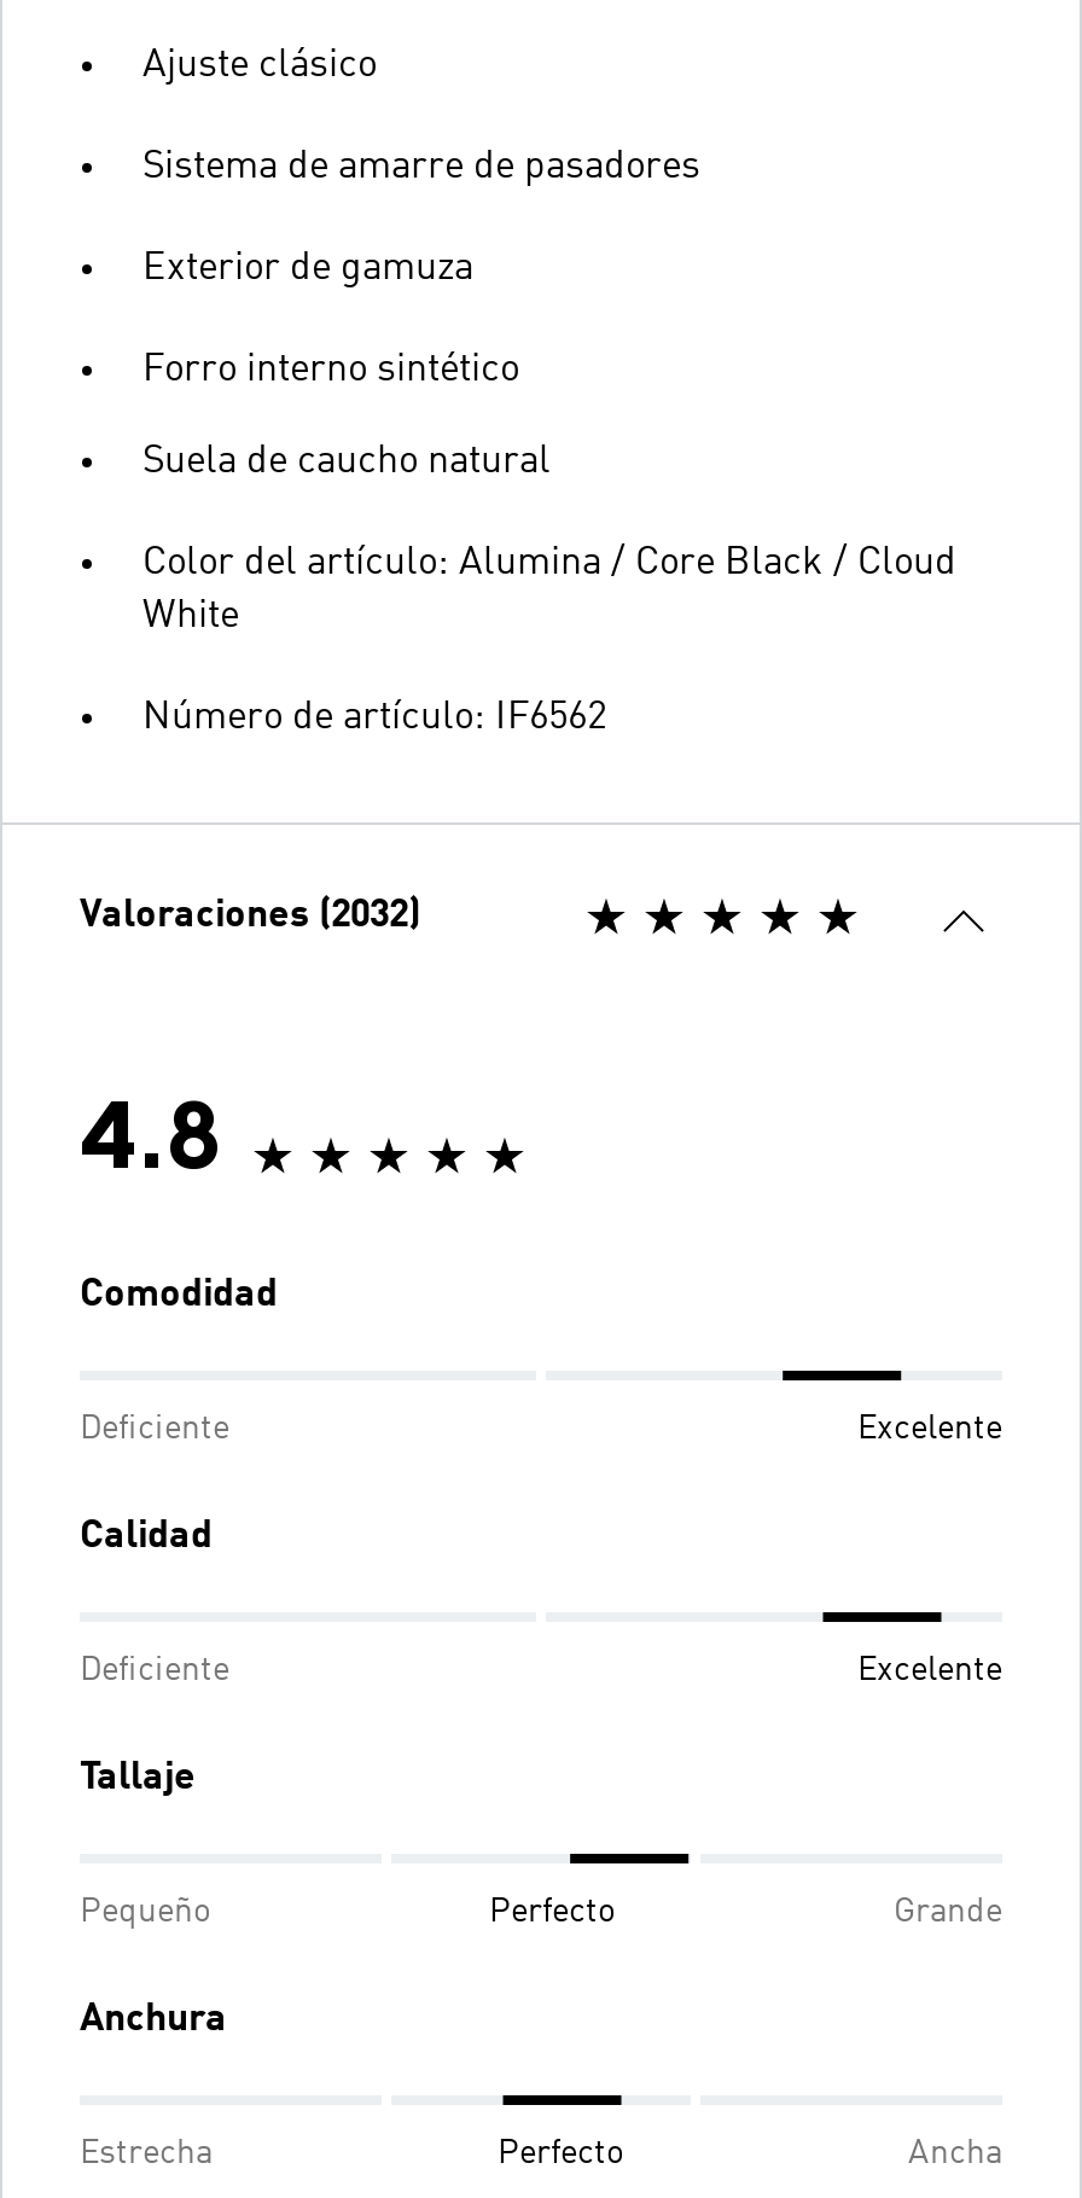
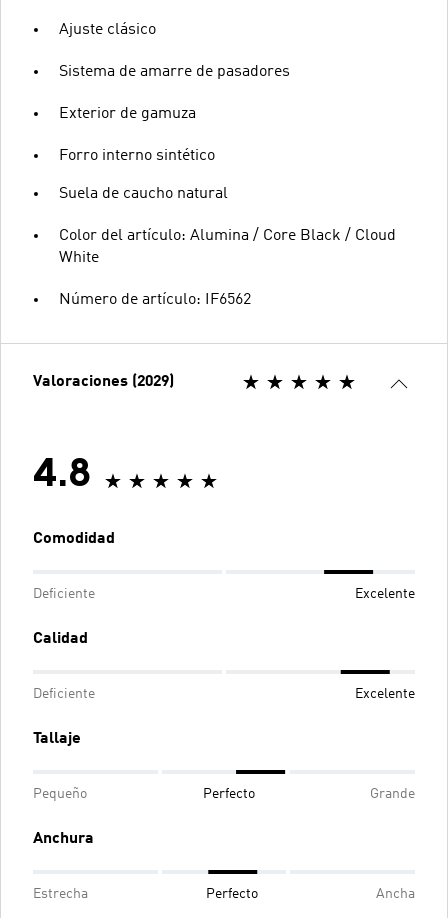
- Valoraciones (2032)
+ Valoraciones (2029)
